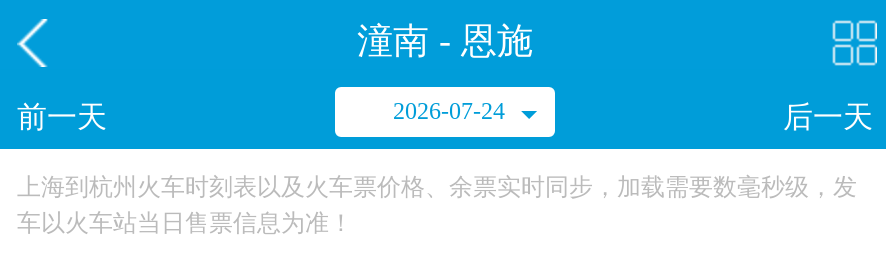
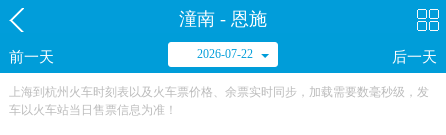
- 2026-07-24
+ 2026-07-22
